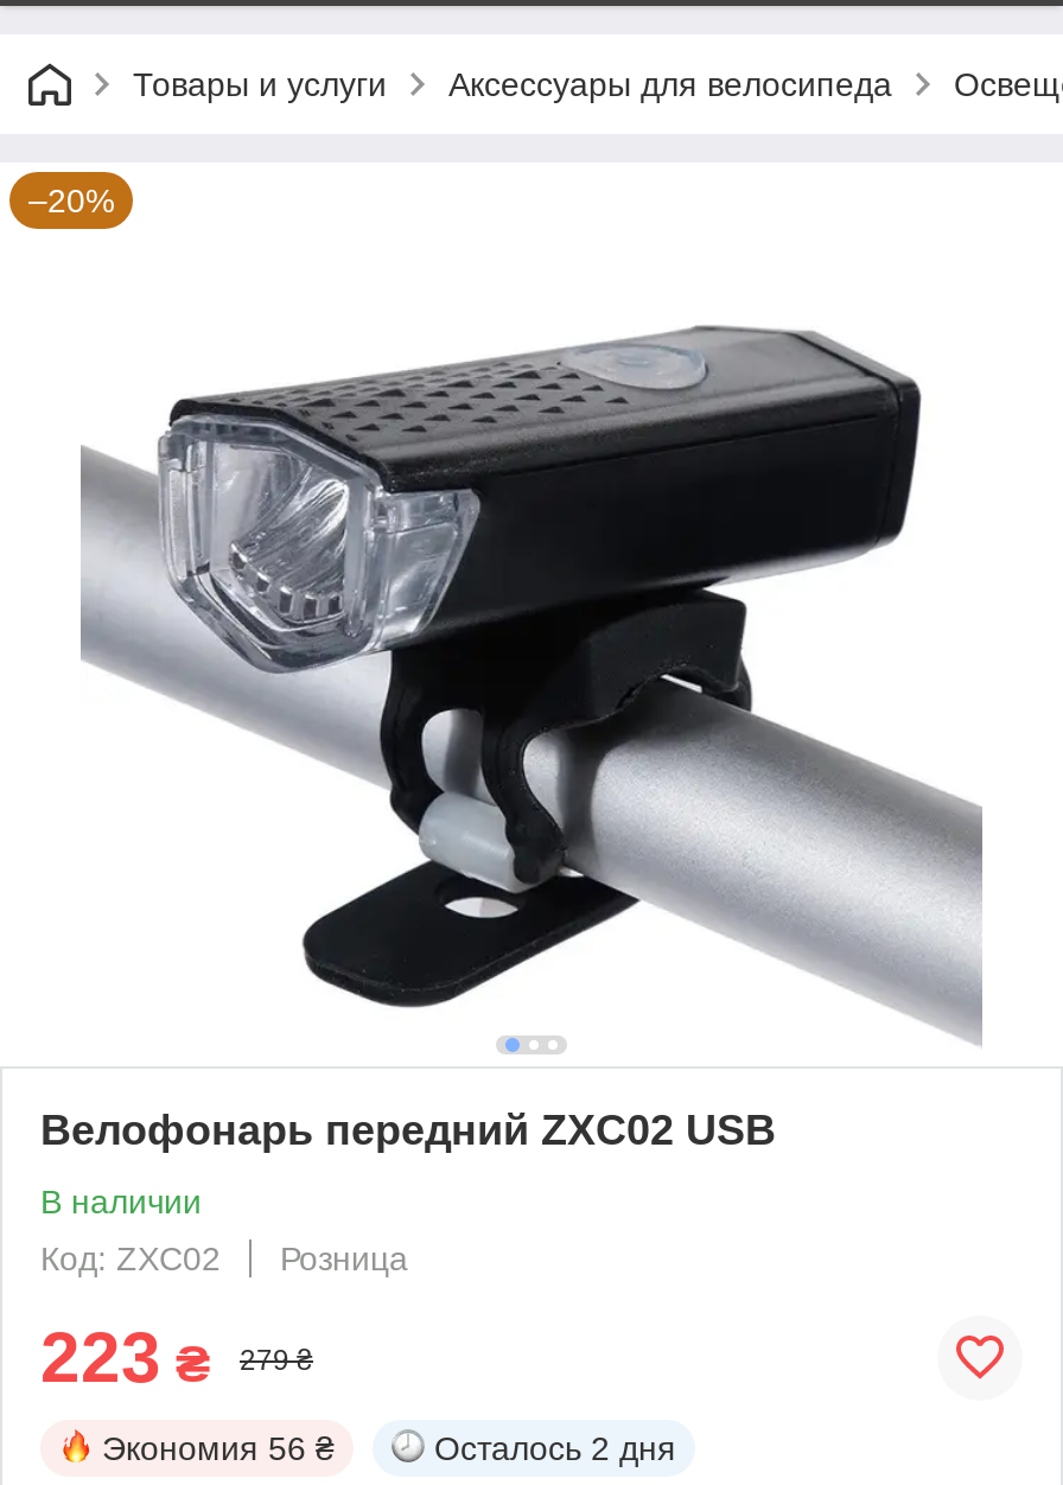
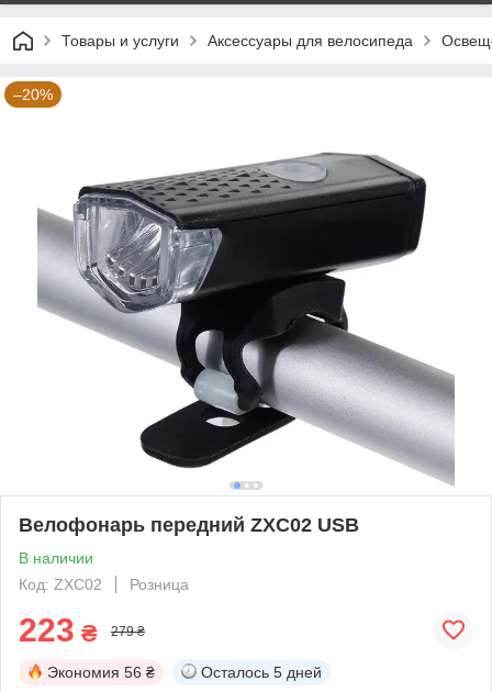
- Осталось 2 дня
+ Осталось 5 дней
